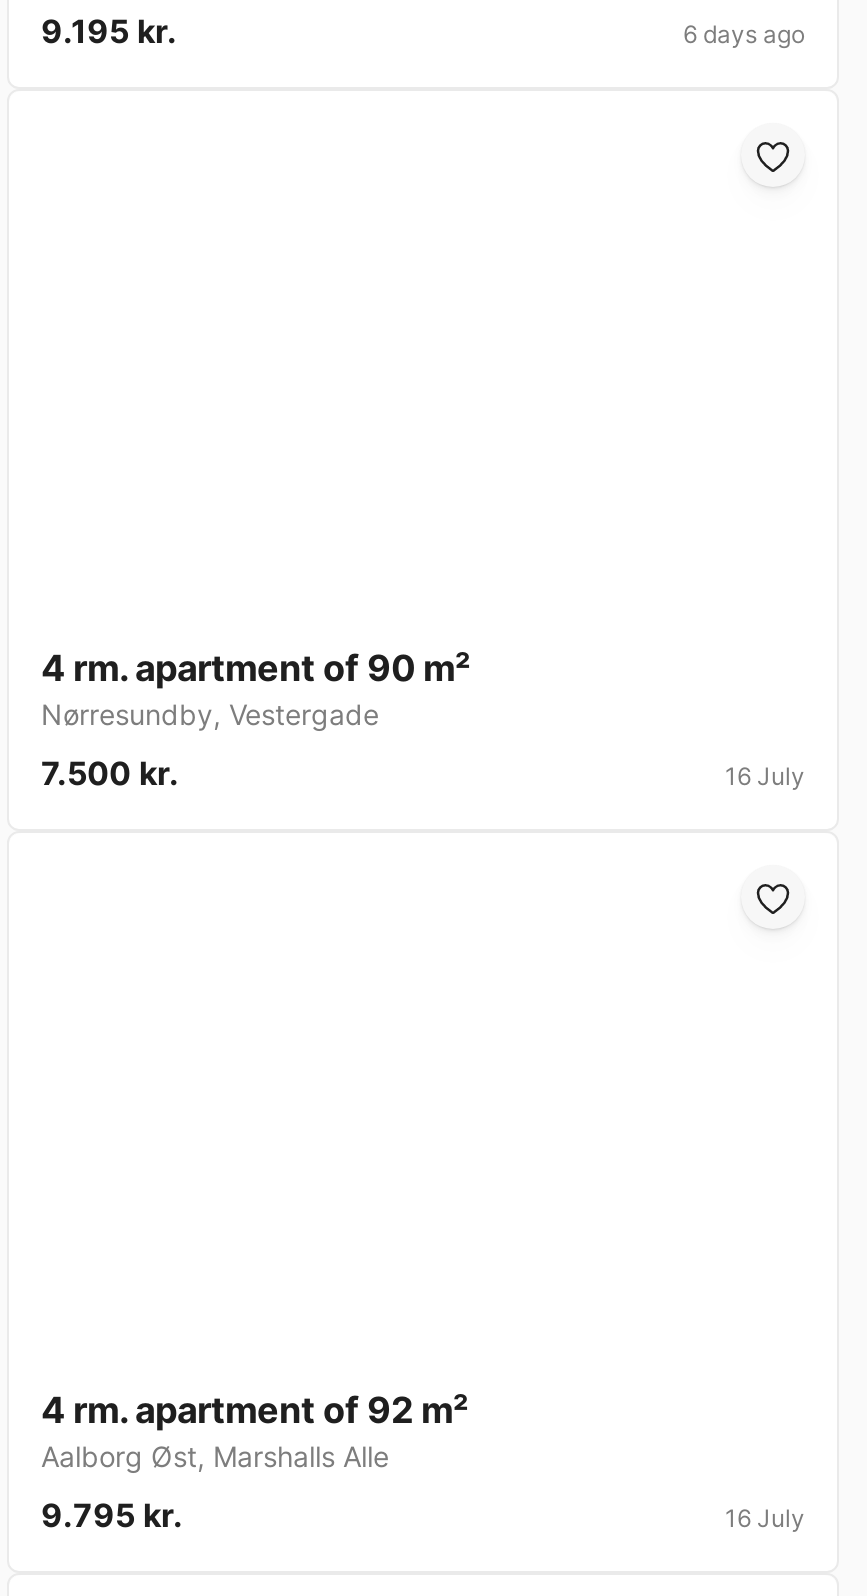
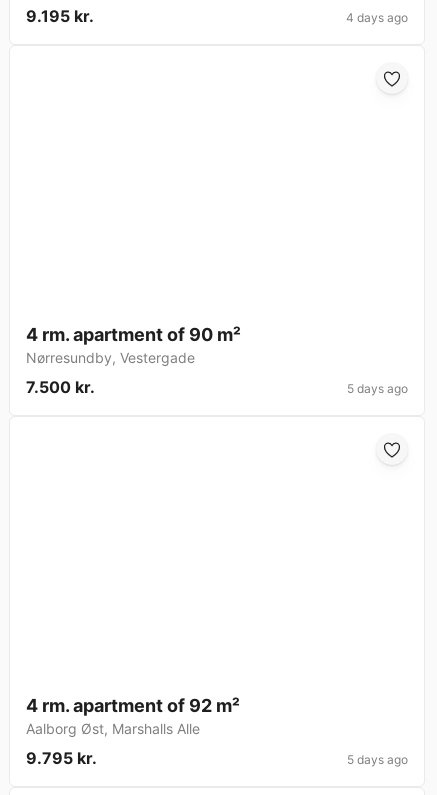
- 6 days ago
+ 4 days ago

- 16 July
+ 5 days ago

- 16 July
+ 5 days ago
